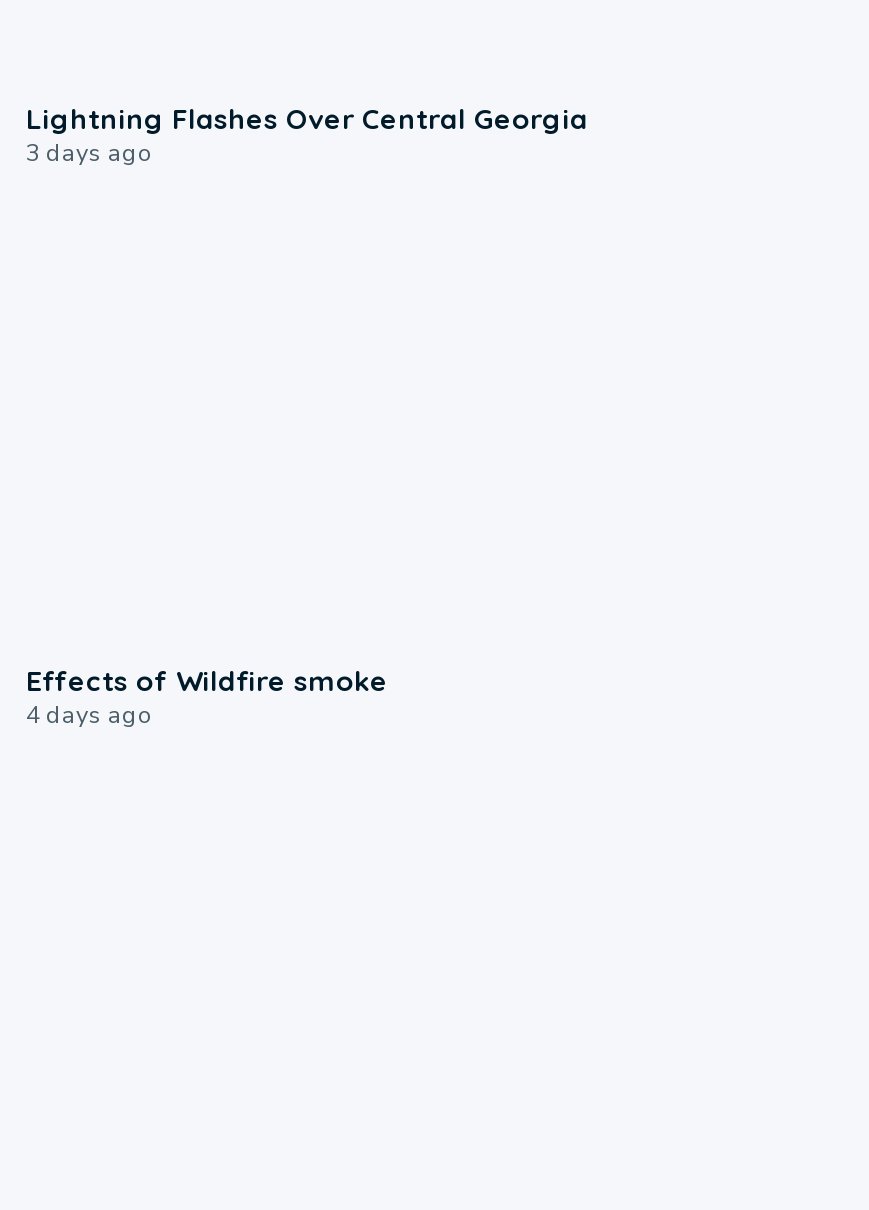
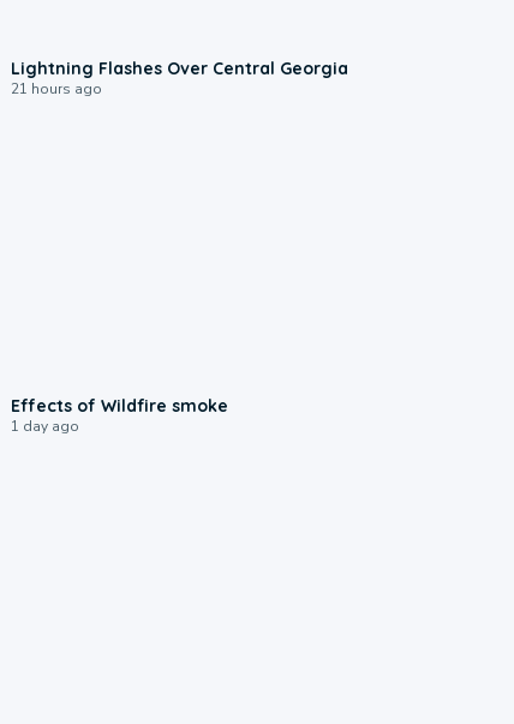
- 3 days ago
+ 21 hours ago

- 4 days ago
+ 1 day ago
